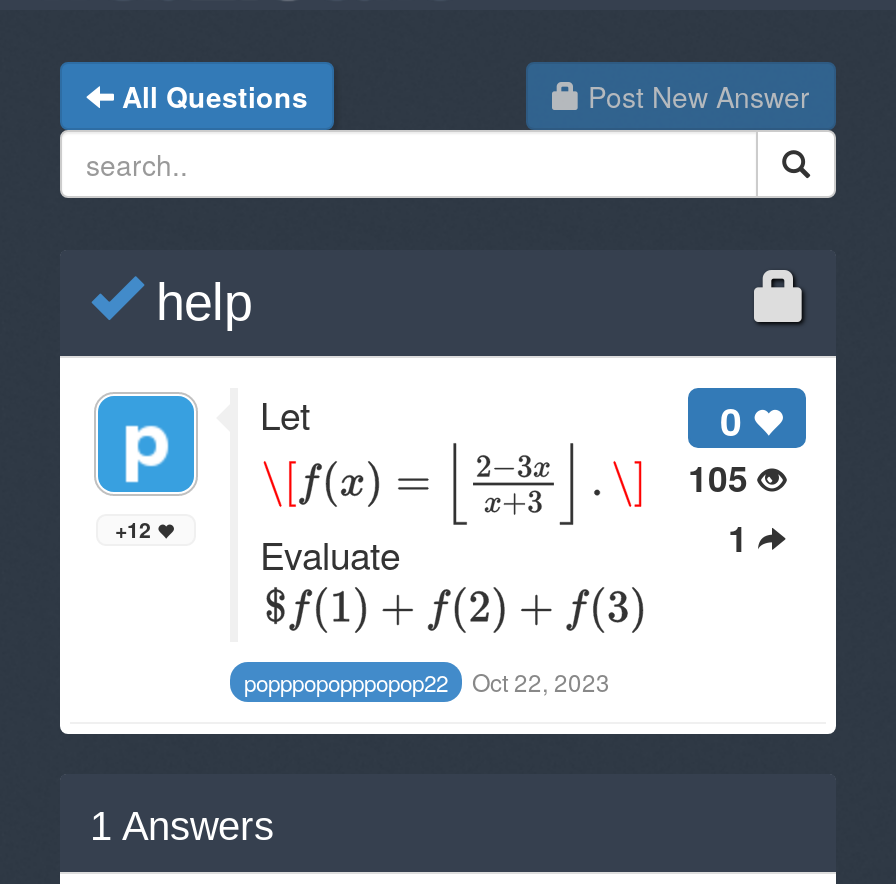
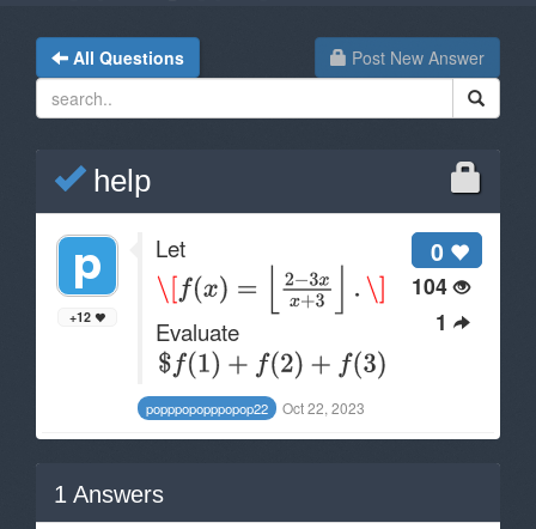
- 105
+ 104
